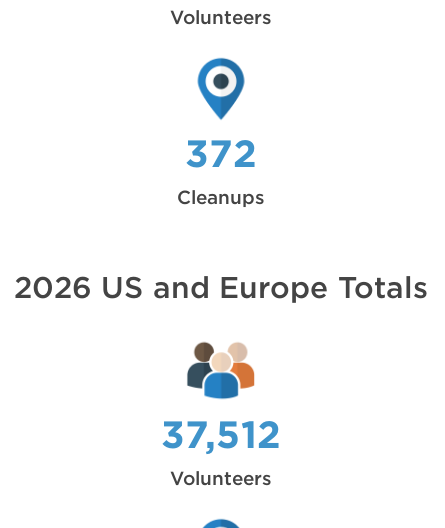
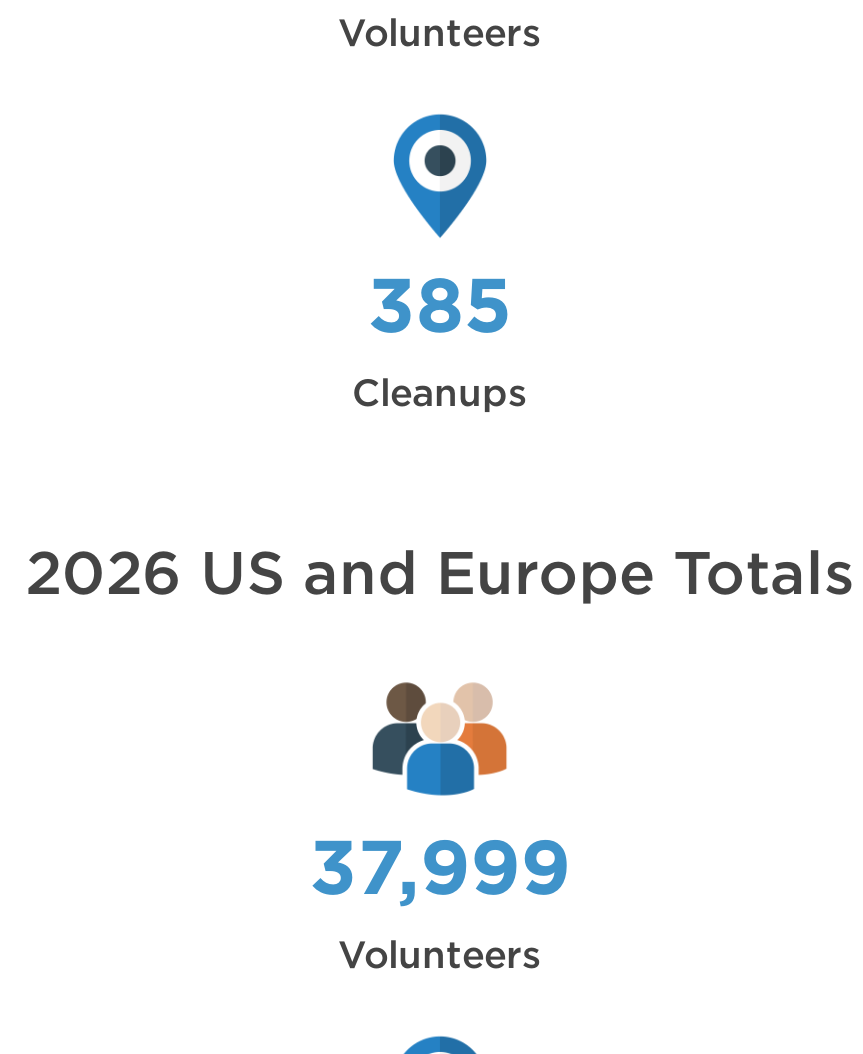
- 372
+ 385

- 37,512
+ 37,999
